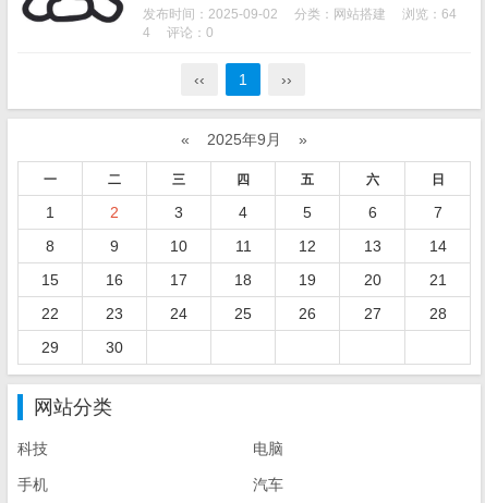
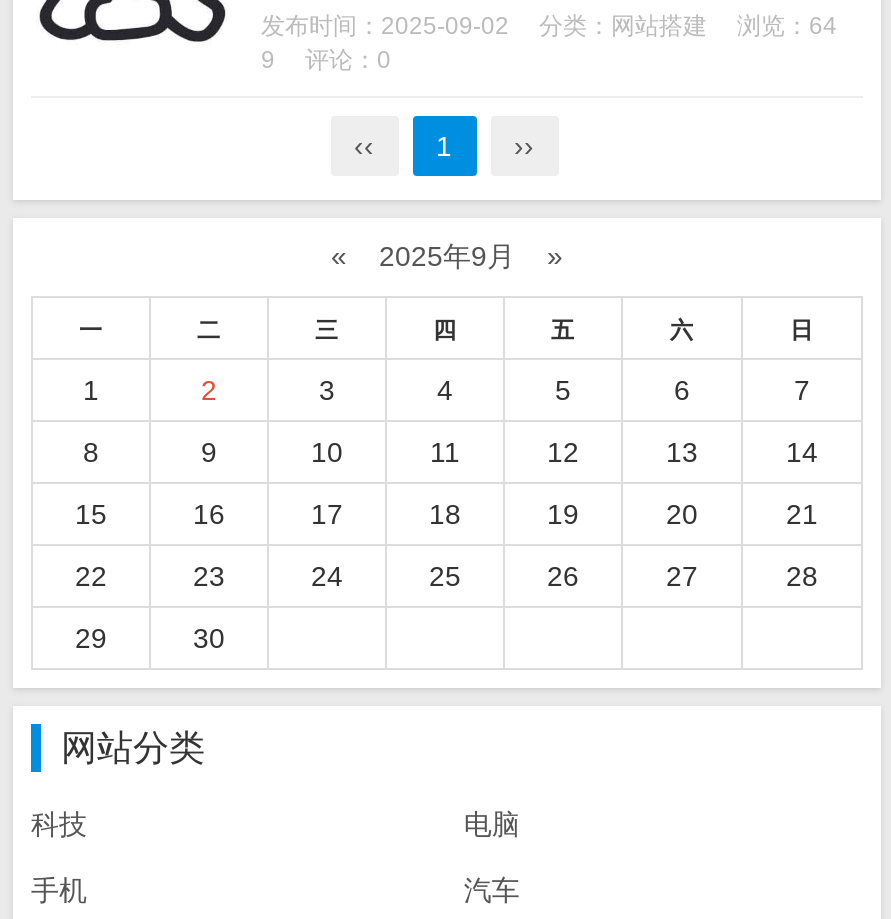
- 4 评论：0
+ 9 评论：0
